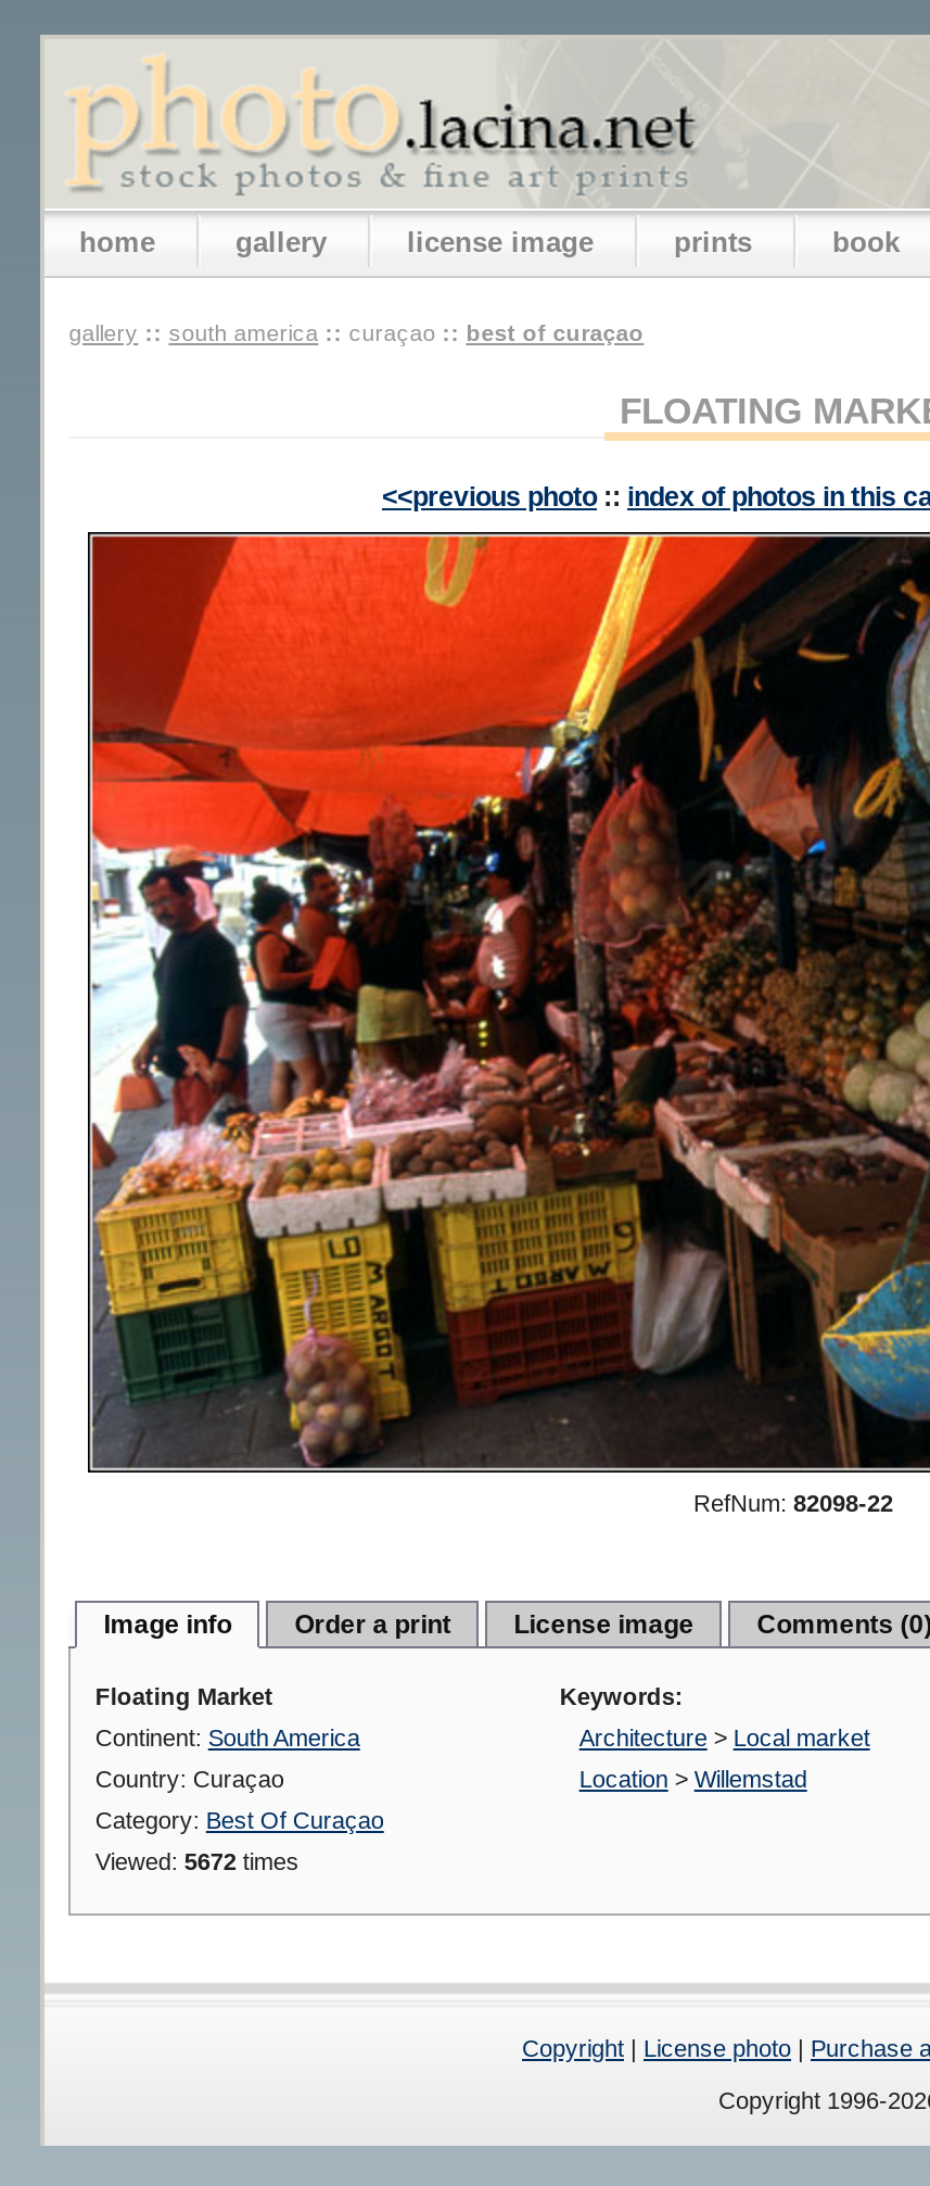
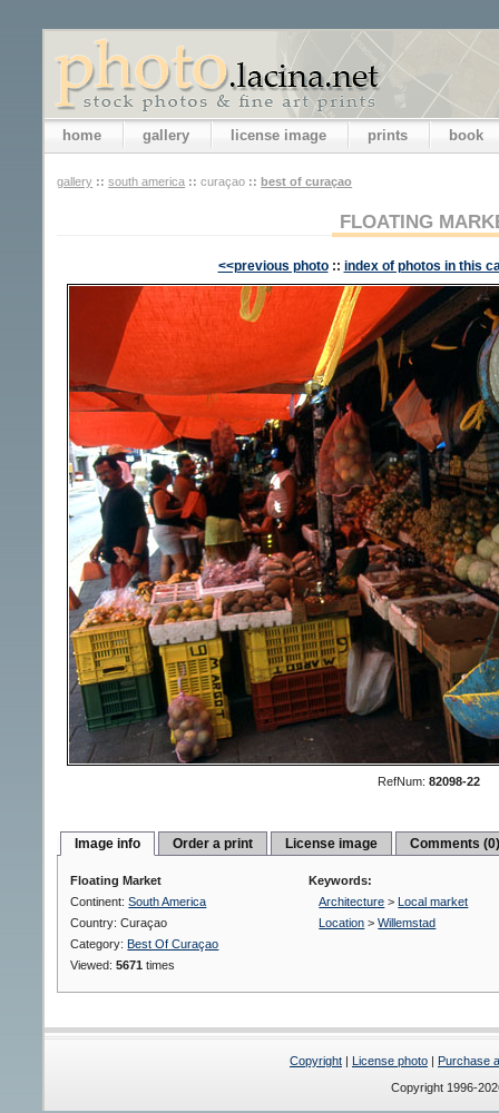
- Viewed: 5672 times
+ Viewed: 5671 times
